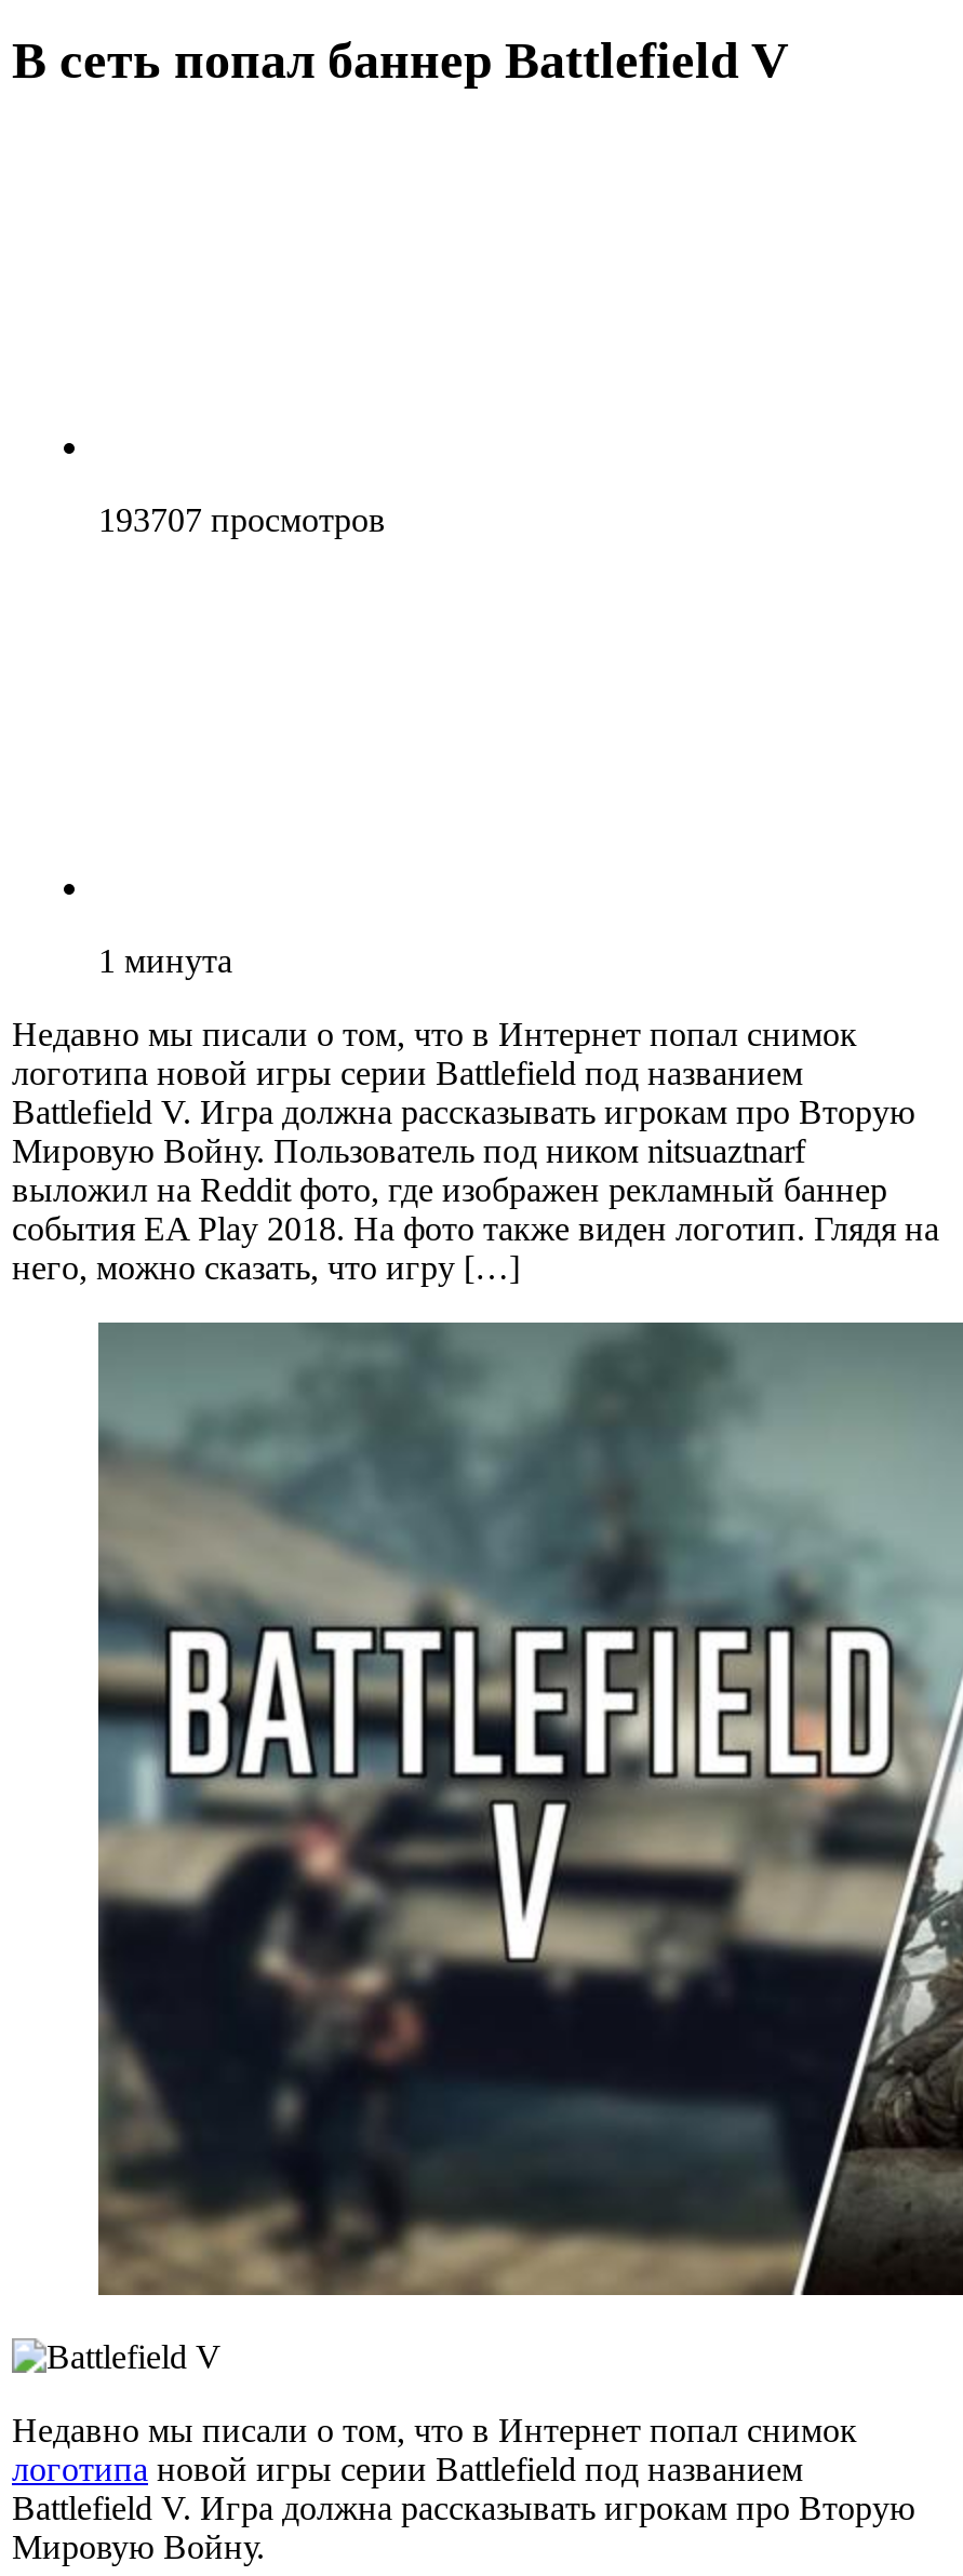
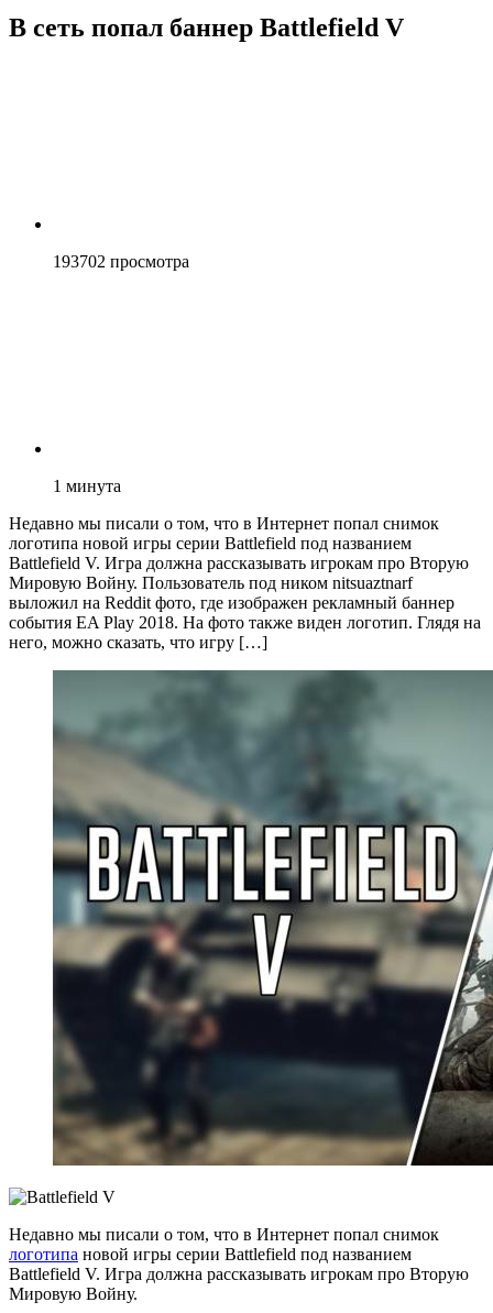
- 193707 просмотров
+ 193702 просмотра
